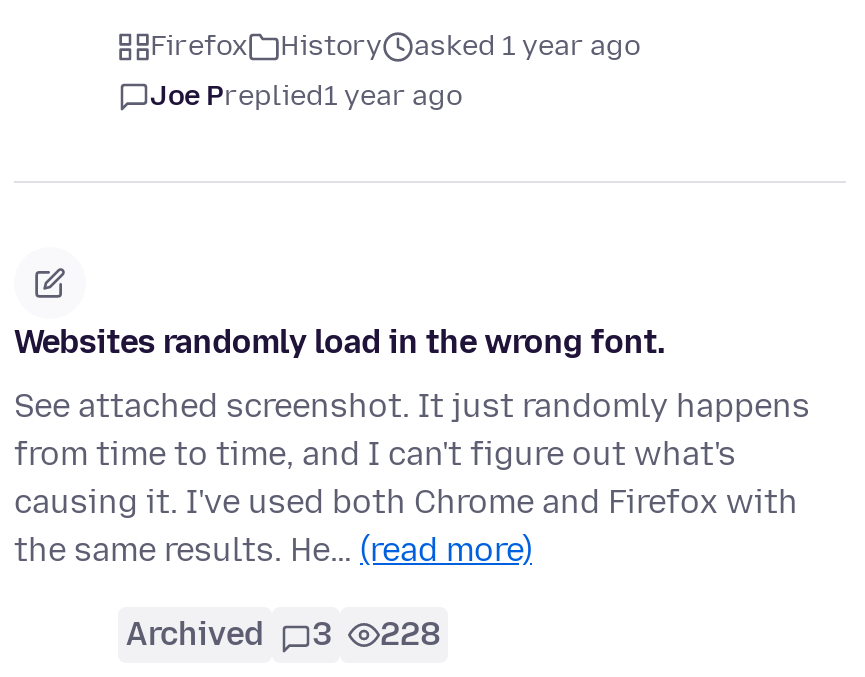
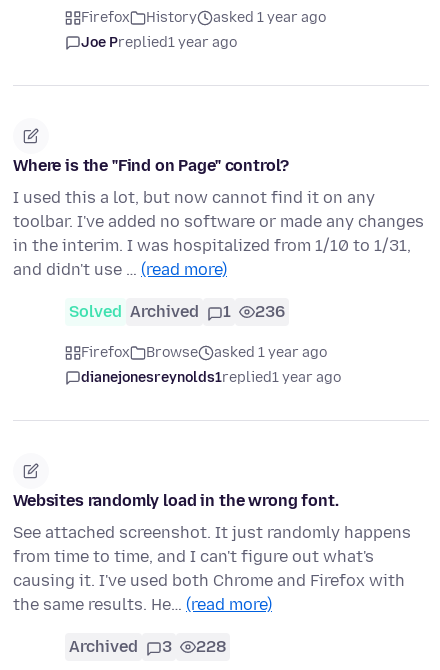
+ Where is the "Find on Page" control?
+ I used this a lot, but now cannot find it on any
+ toolbar. I've added no software or made any changes
+ in the interim. I was hospitalized from 1/10 to 1/31,
+ and didn't use … (read more)
+ Solved Archived
+ 1
+ 236
+ Firefox
+ Browse
+ asked 1 year ago
+ dianejonesreynolds1replied 1 year ago
